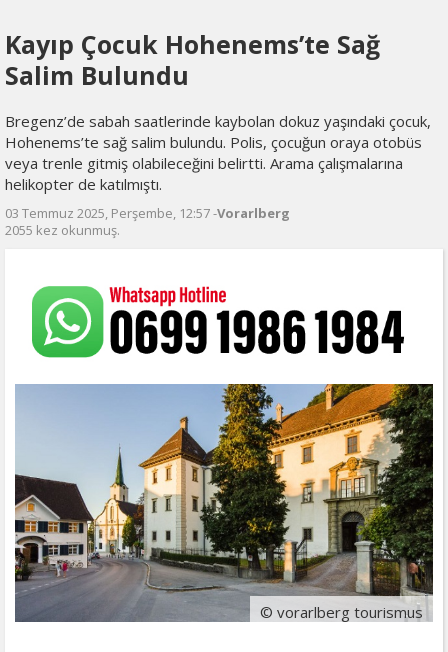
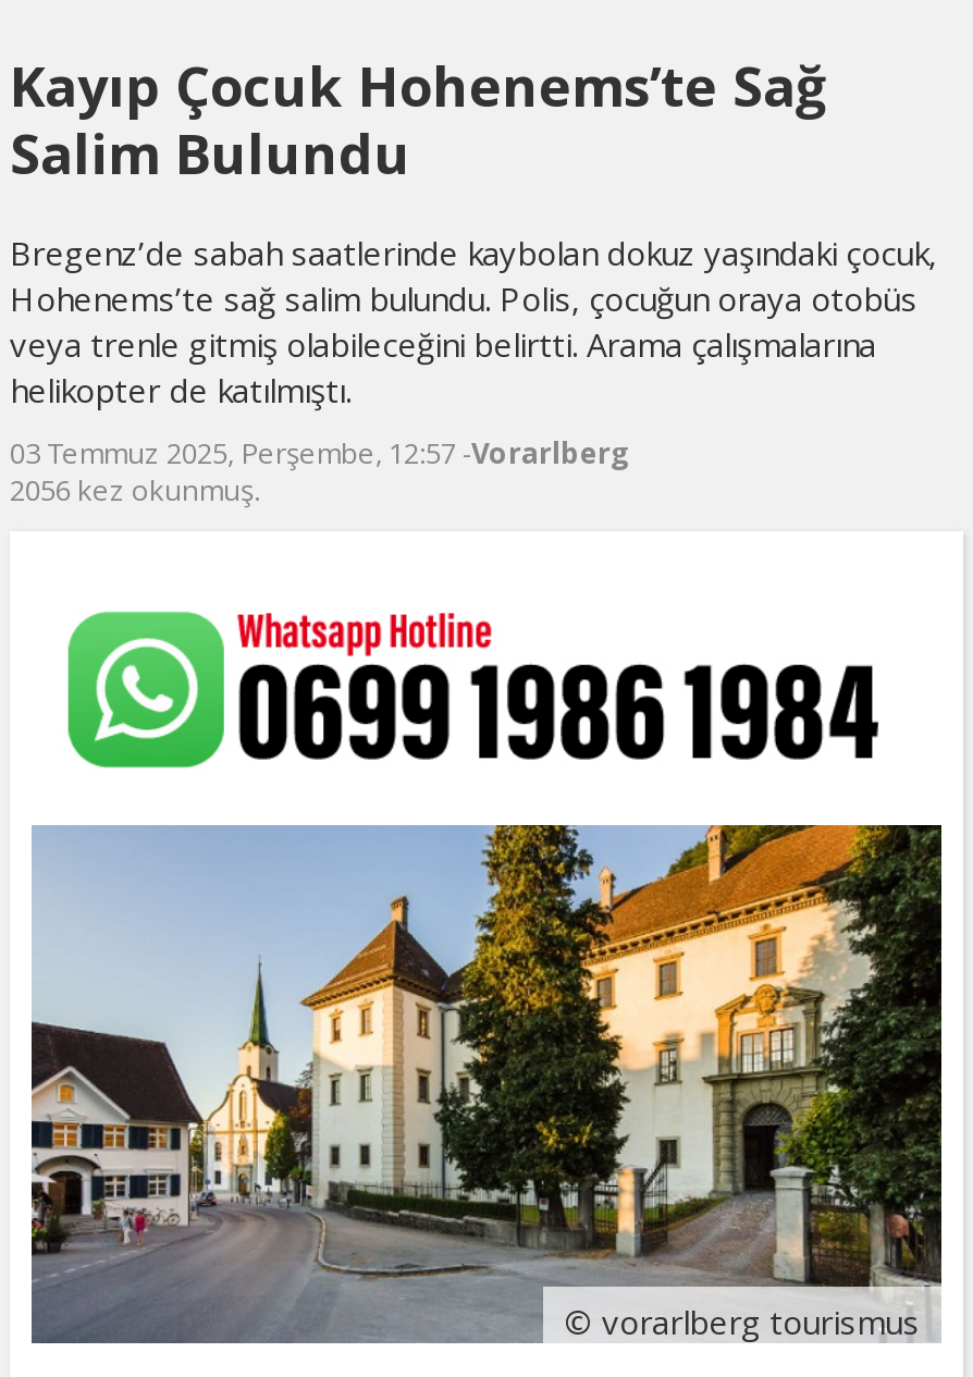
- 2055 kez okunmuş.
+ 2056 kez okunmuş.
